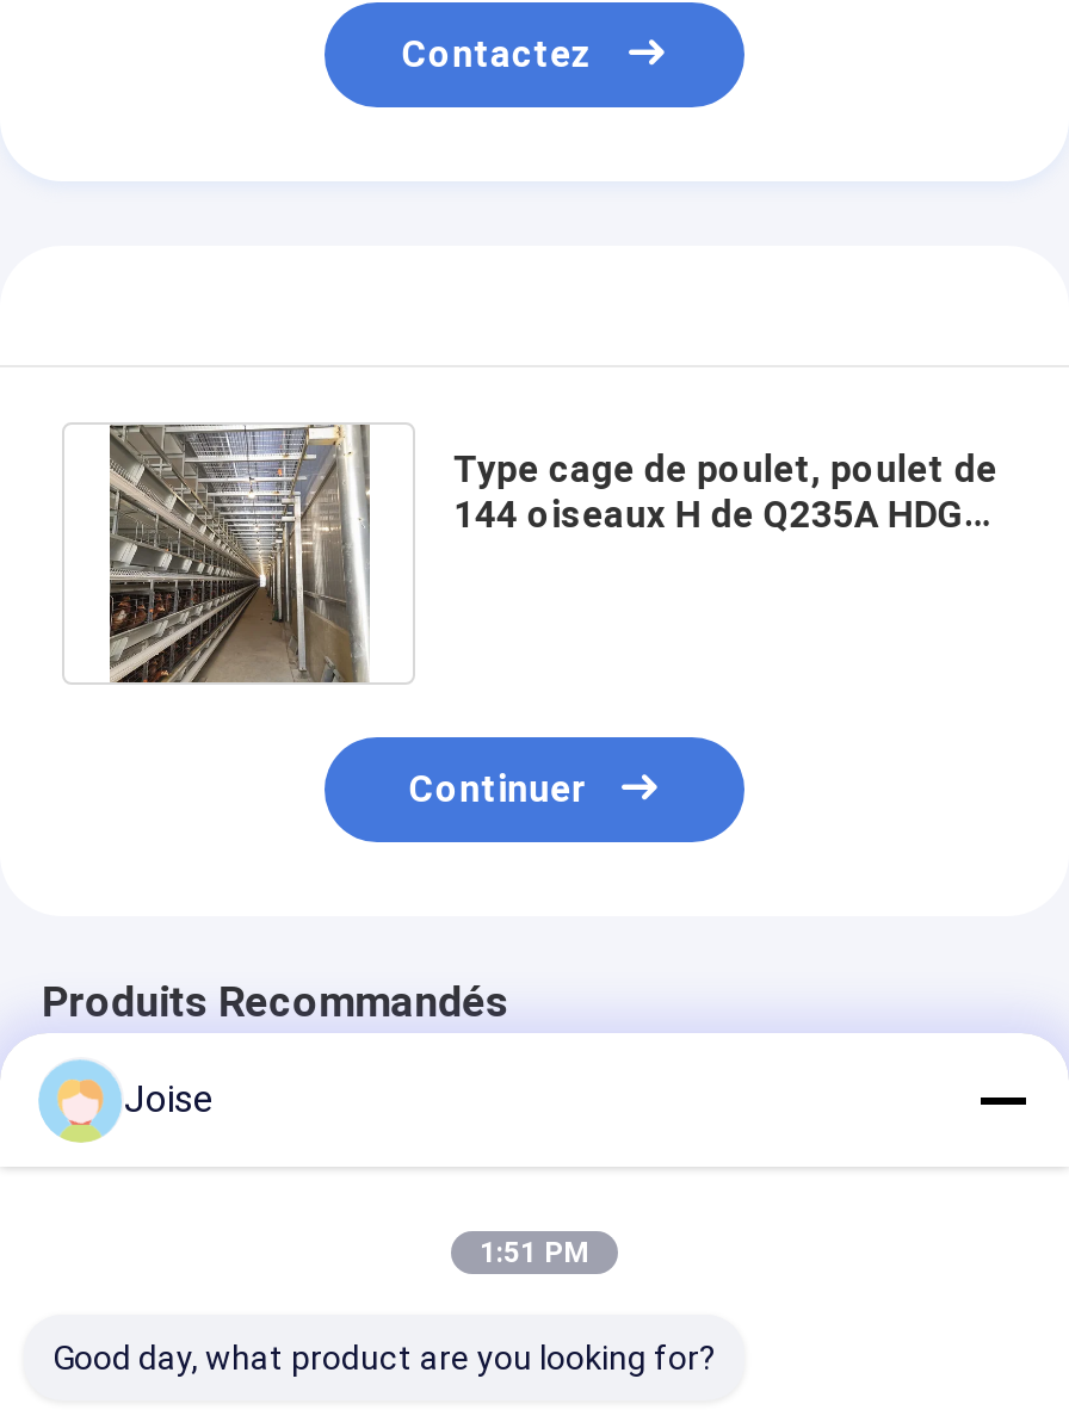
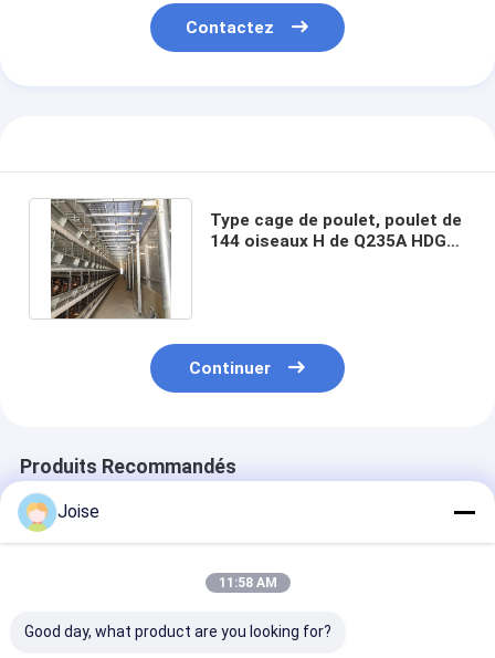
- 1:51 PM
+ 11:58 AM
